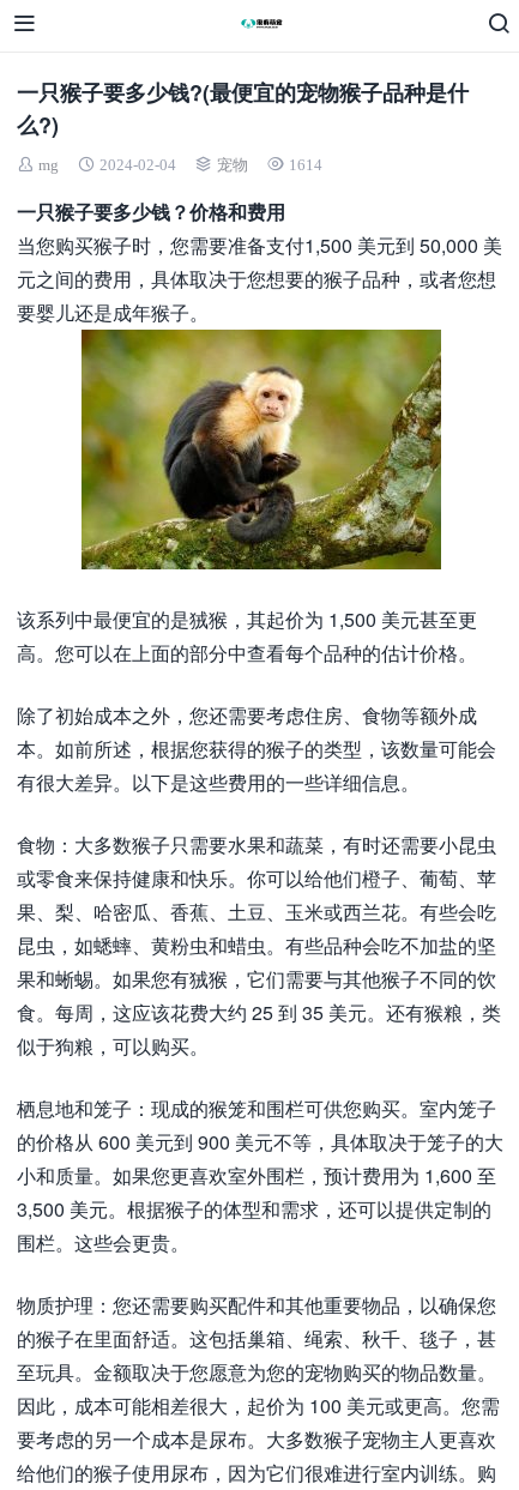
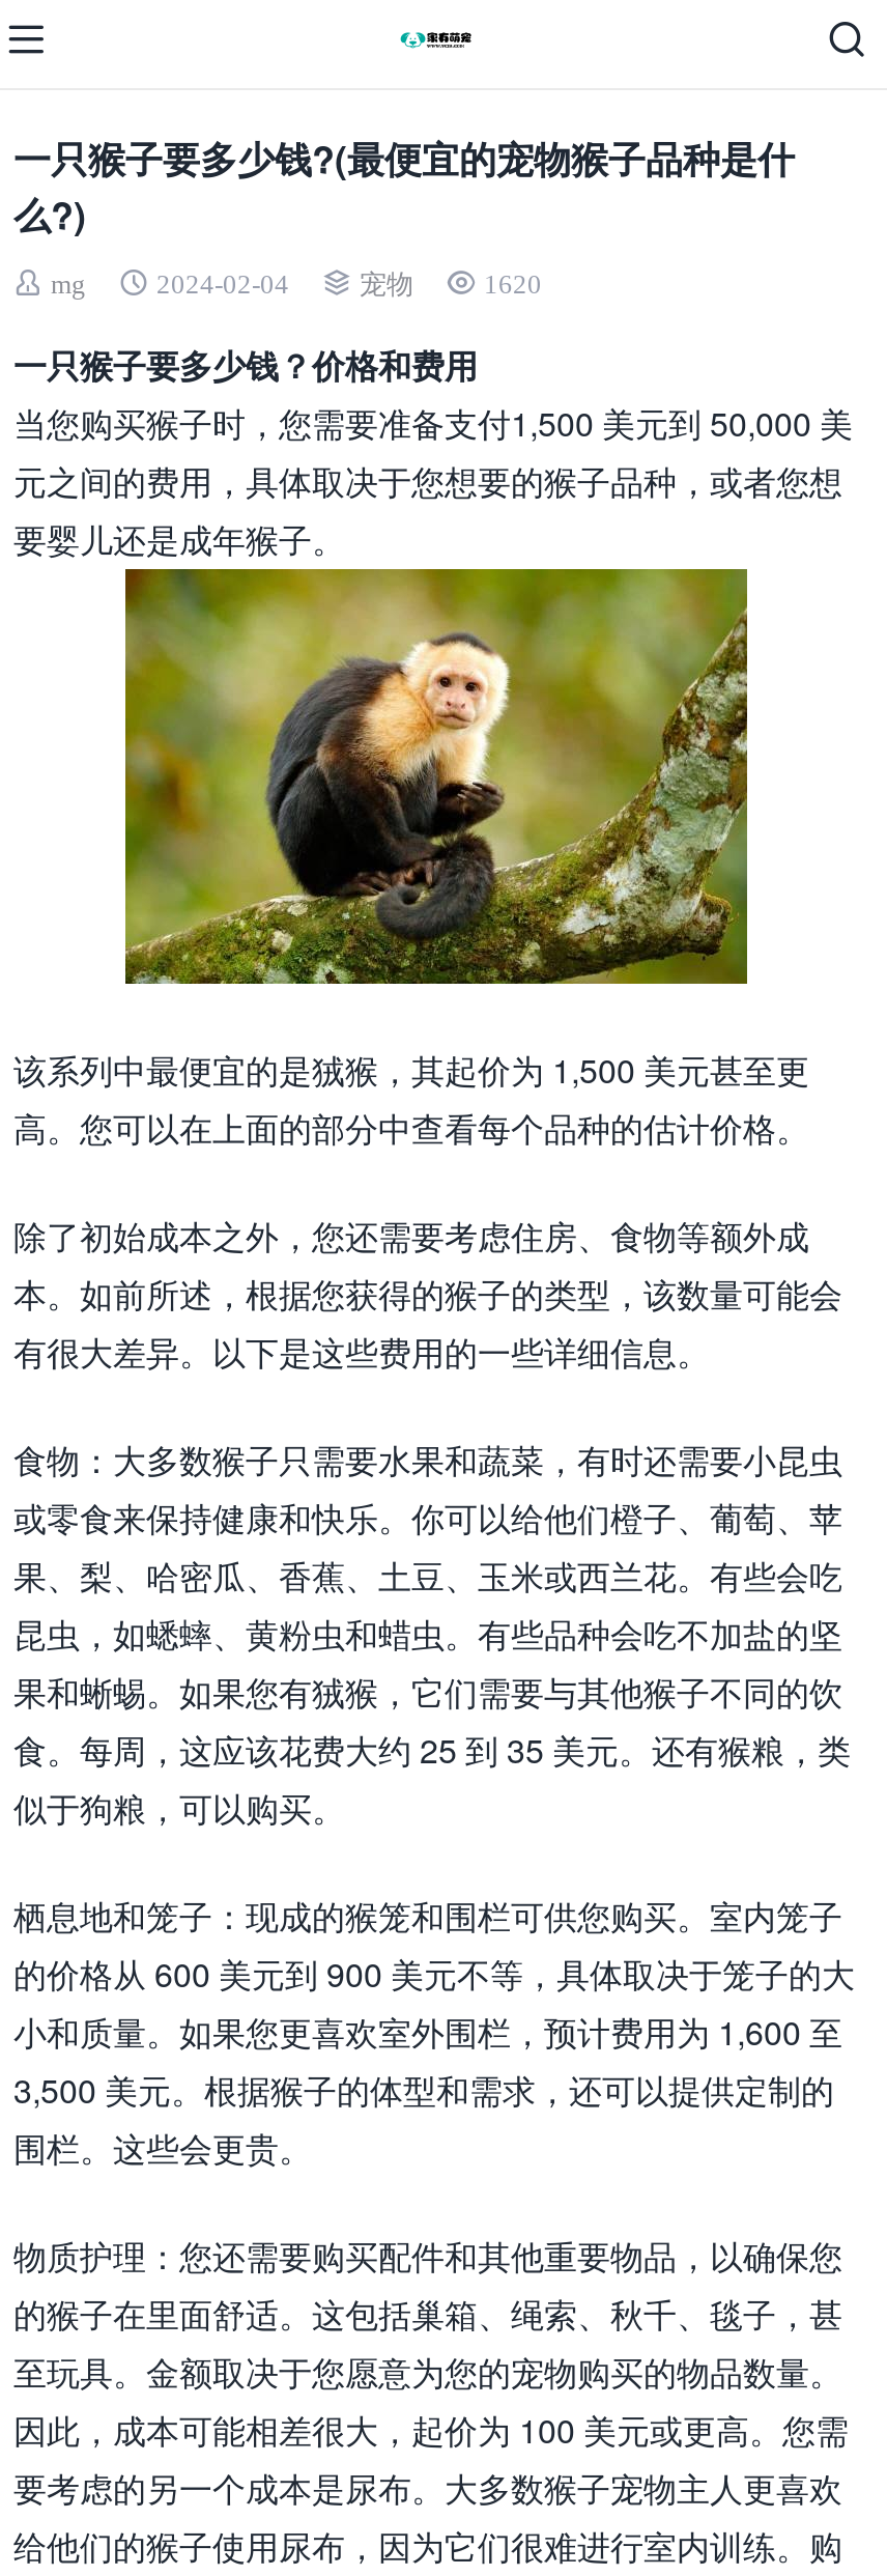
- 1614
+ 1620
